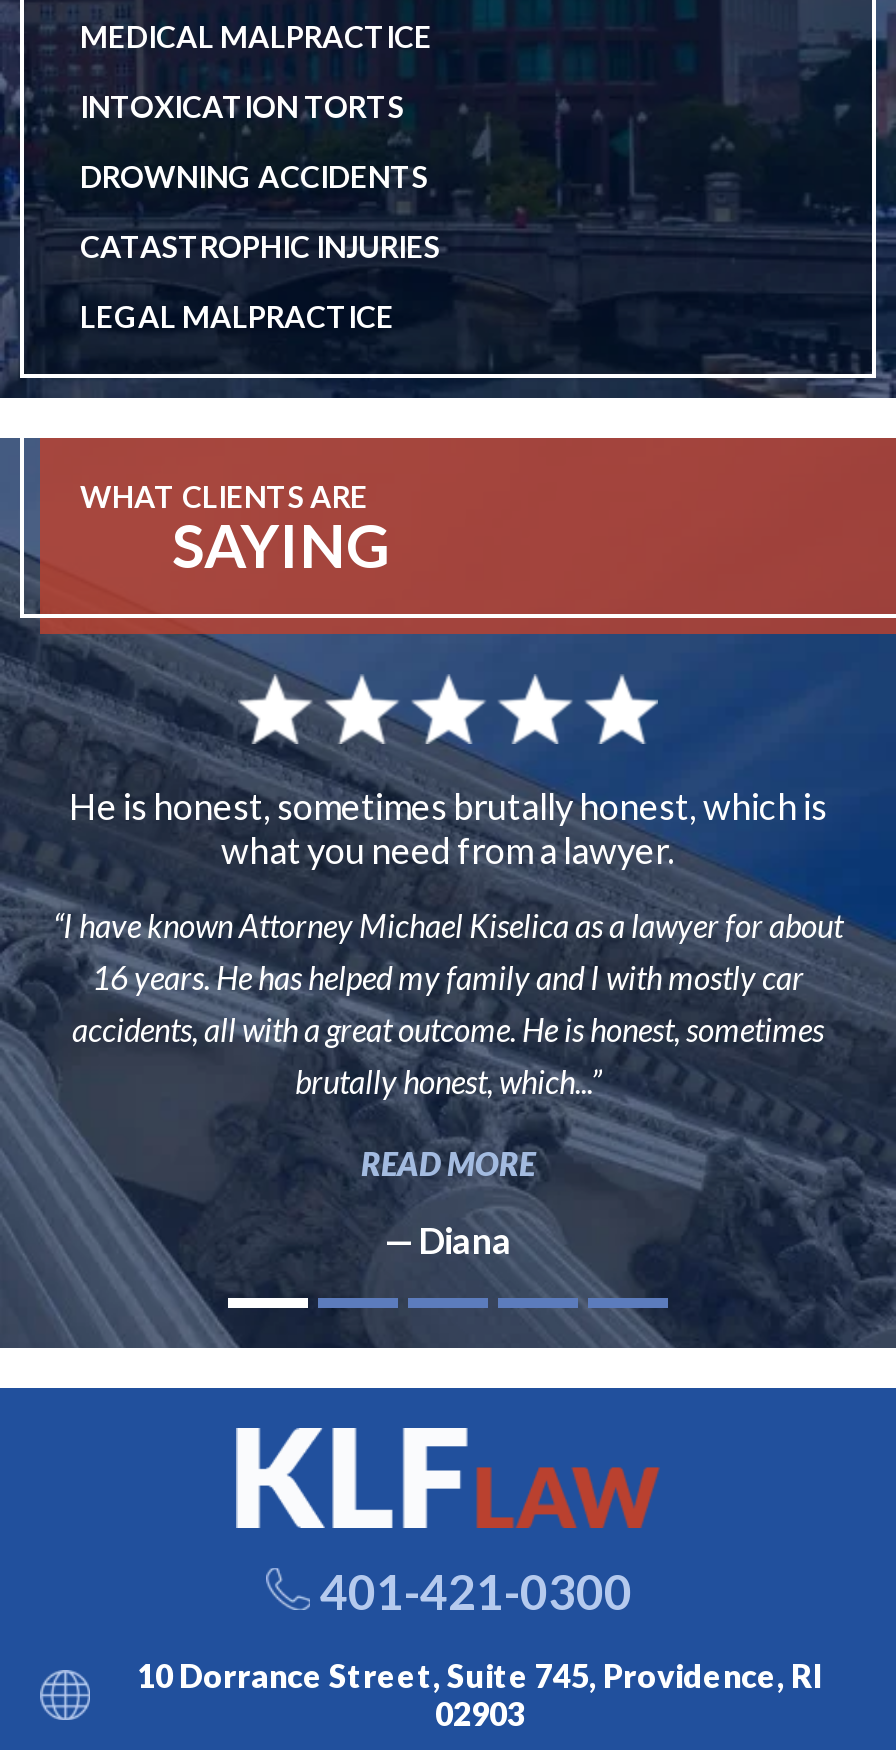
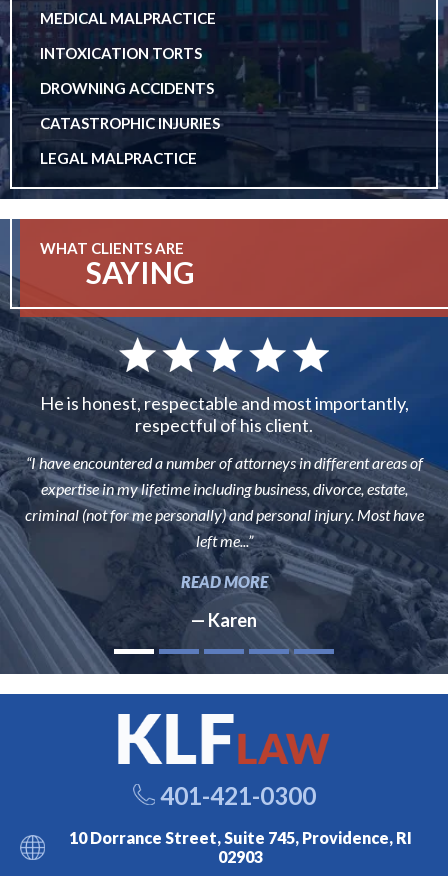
- He is honest, sometimes brutally honest, which is
- what you need from a lawyer.
+ He is honest, respectable and most importantly,
+ respectful of his client.

- “I have known Attorney Michael Kiselica as a lawyer for about
- 16 years. He has helped my family and I with mostly car
- accidents, all with a great outcome. He is honest, sometimes
- brutally honest, which...”
+ “I have encountered a number of attorneys in different areas of
+ expertise in my lifetime including business, divorce, estate,
+ criminal (not for me personally) and personal injury. Most have
+ left me...”

- — Diana
+ — Karen
